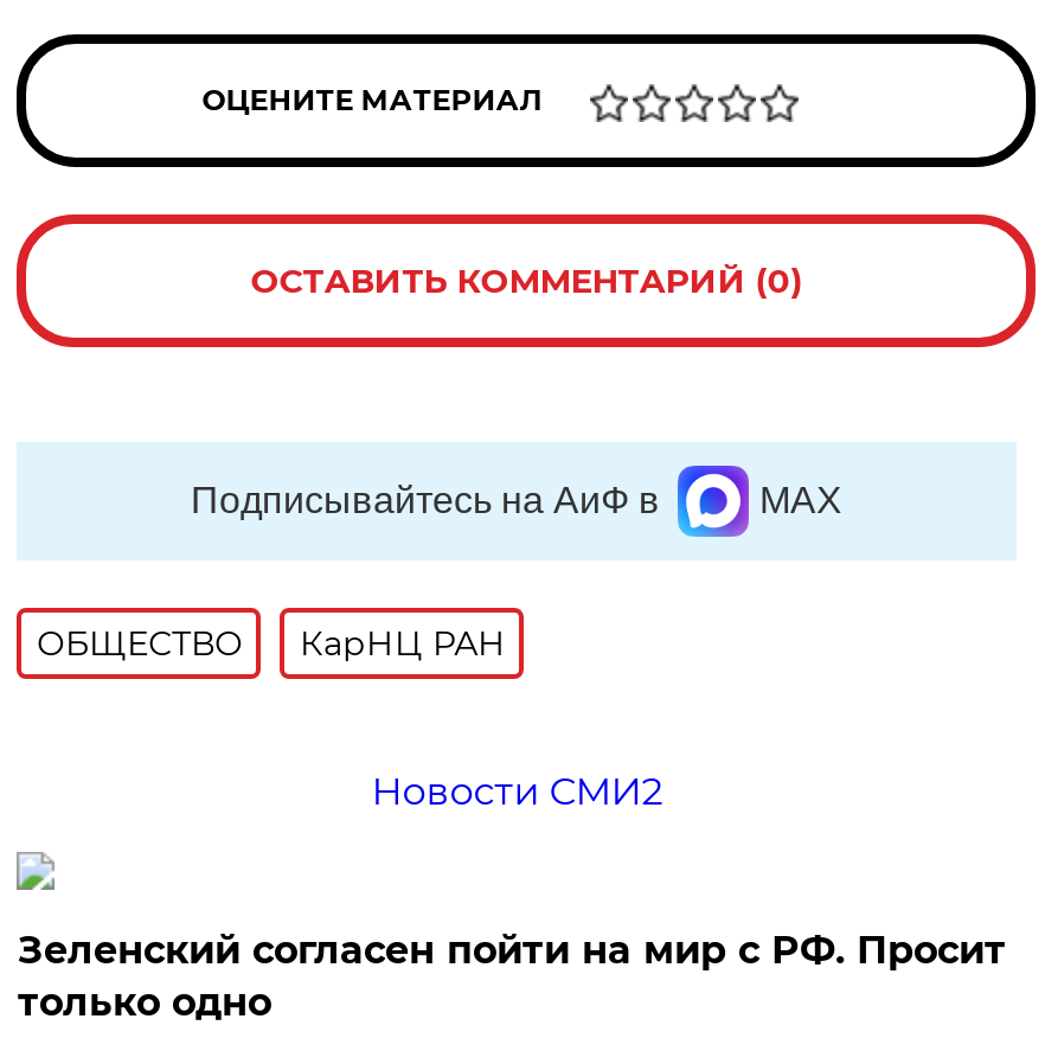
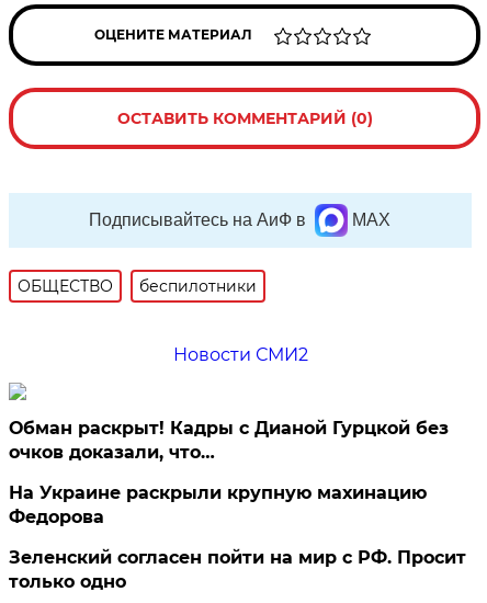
- КарНЦ РАН
+ беспилотники

+ Обман раскрыт! Кадры с Дианой Гурцкой без
+ очков доказали, что…
+ На Украине раскрыли крупную махинацию
+ Федорова
